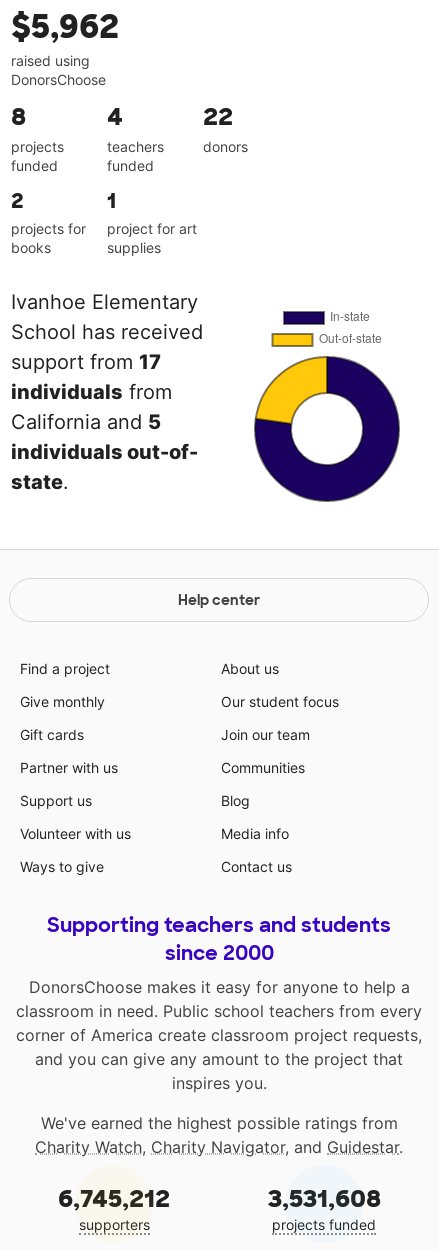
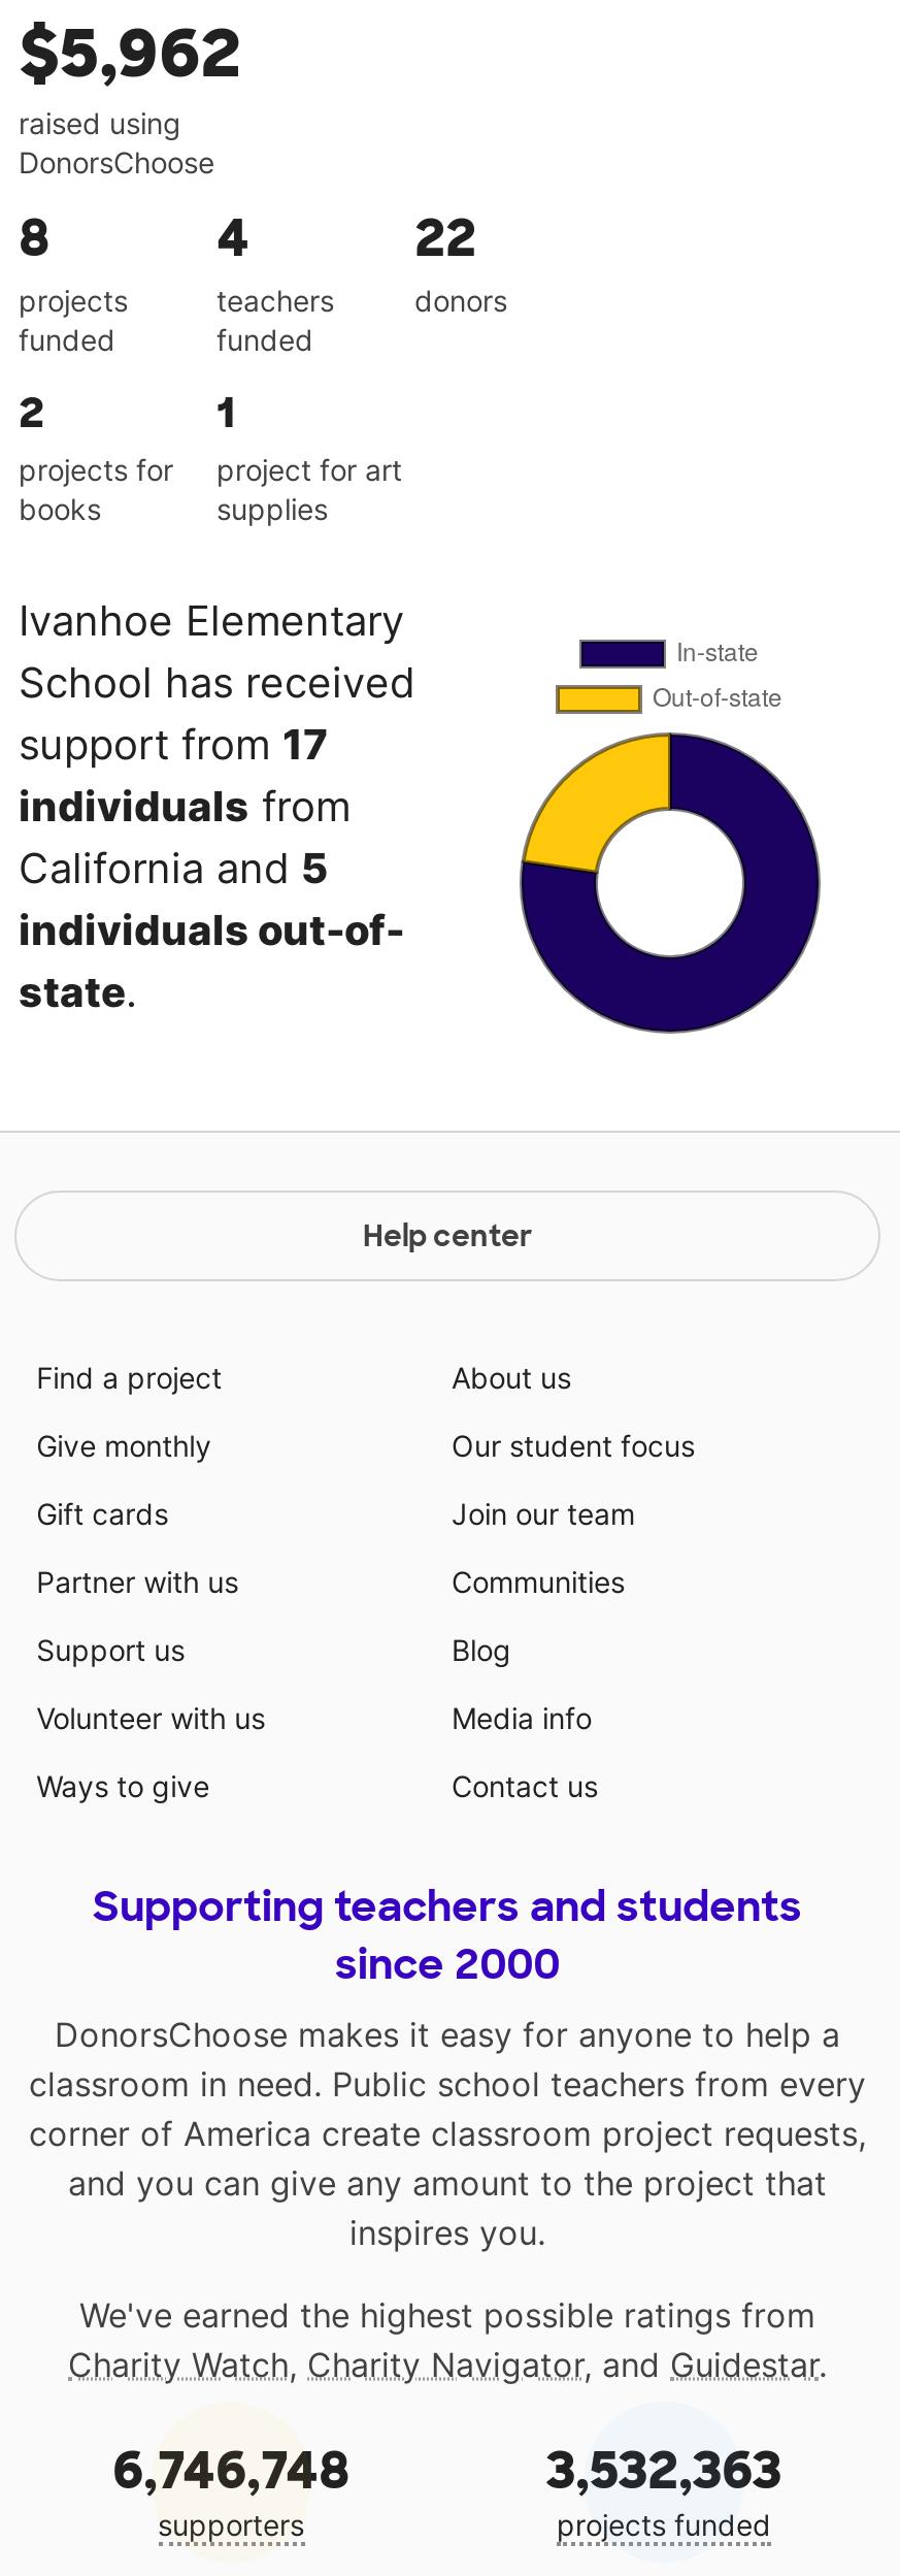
- 6,745,212
+ 6,746,748

- 3,531,608
+ 3,532,363
